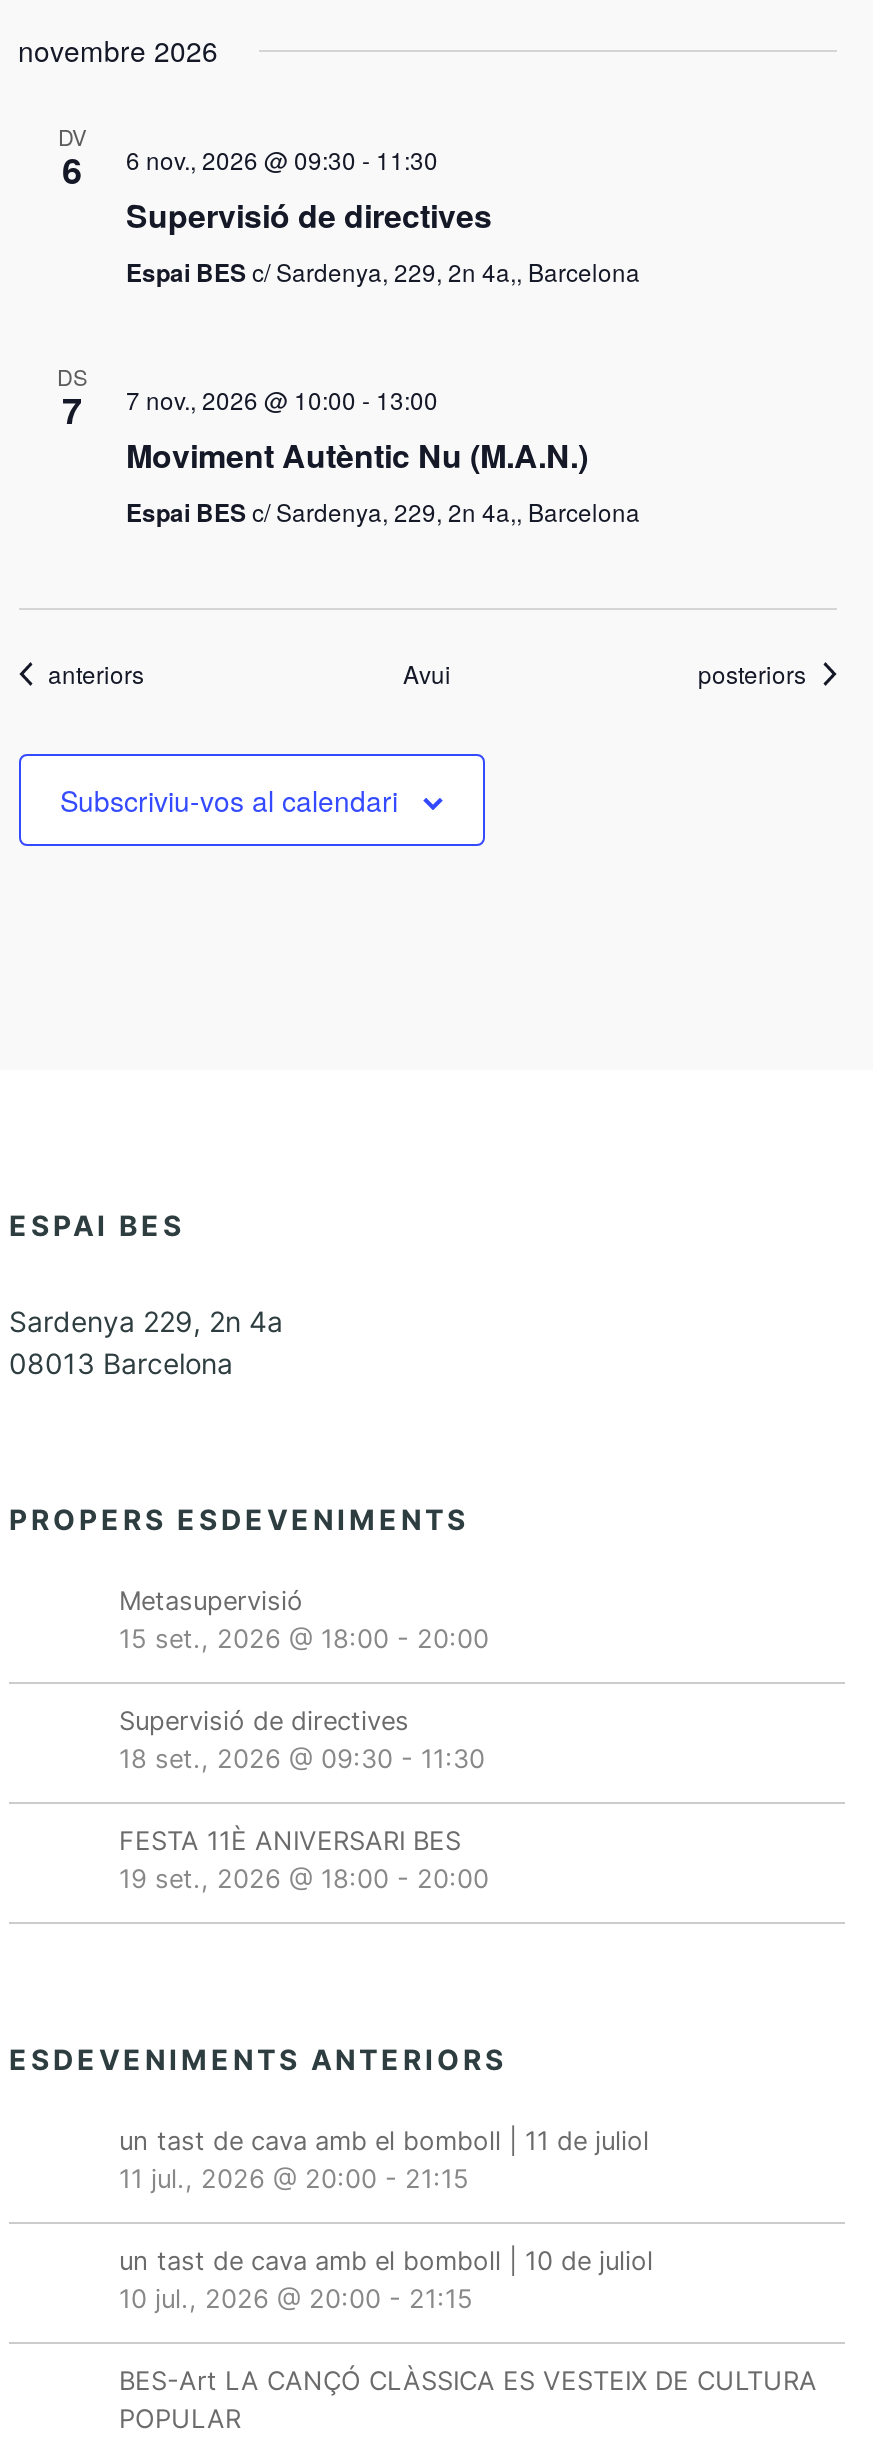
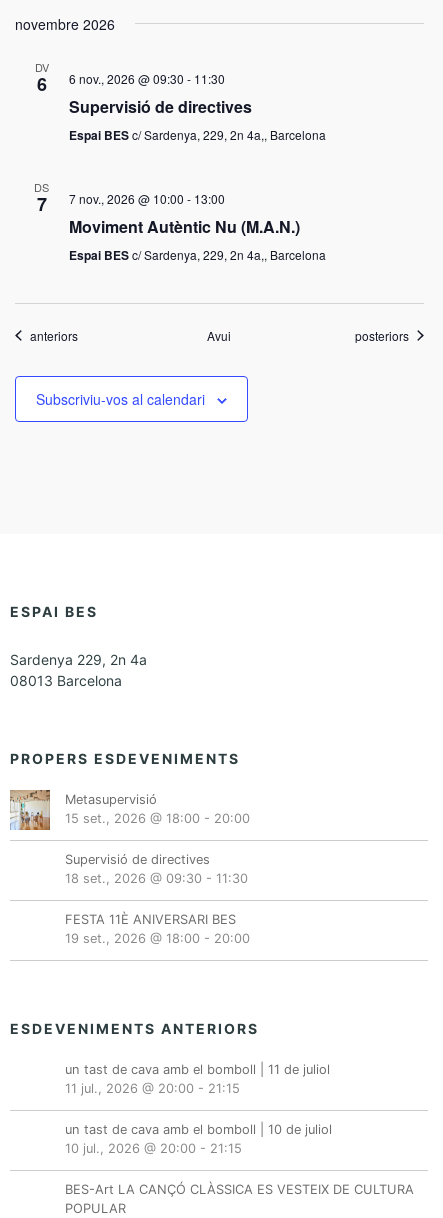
+ [image]
